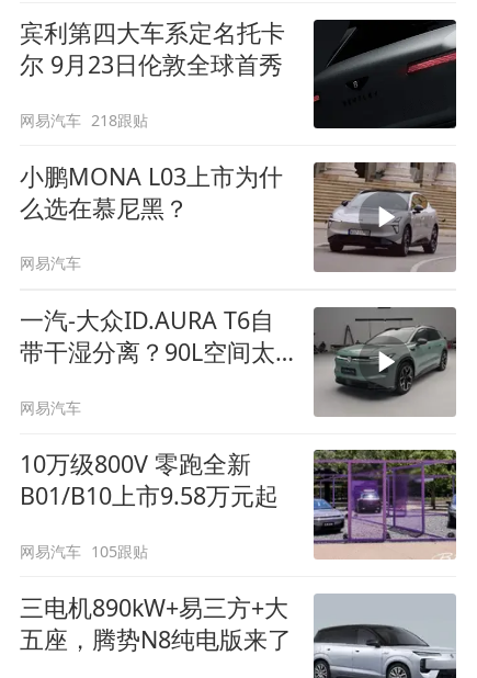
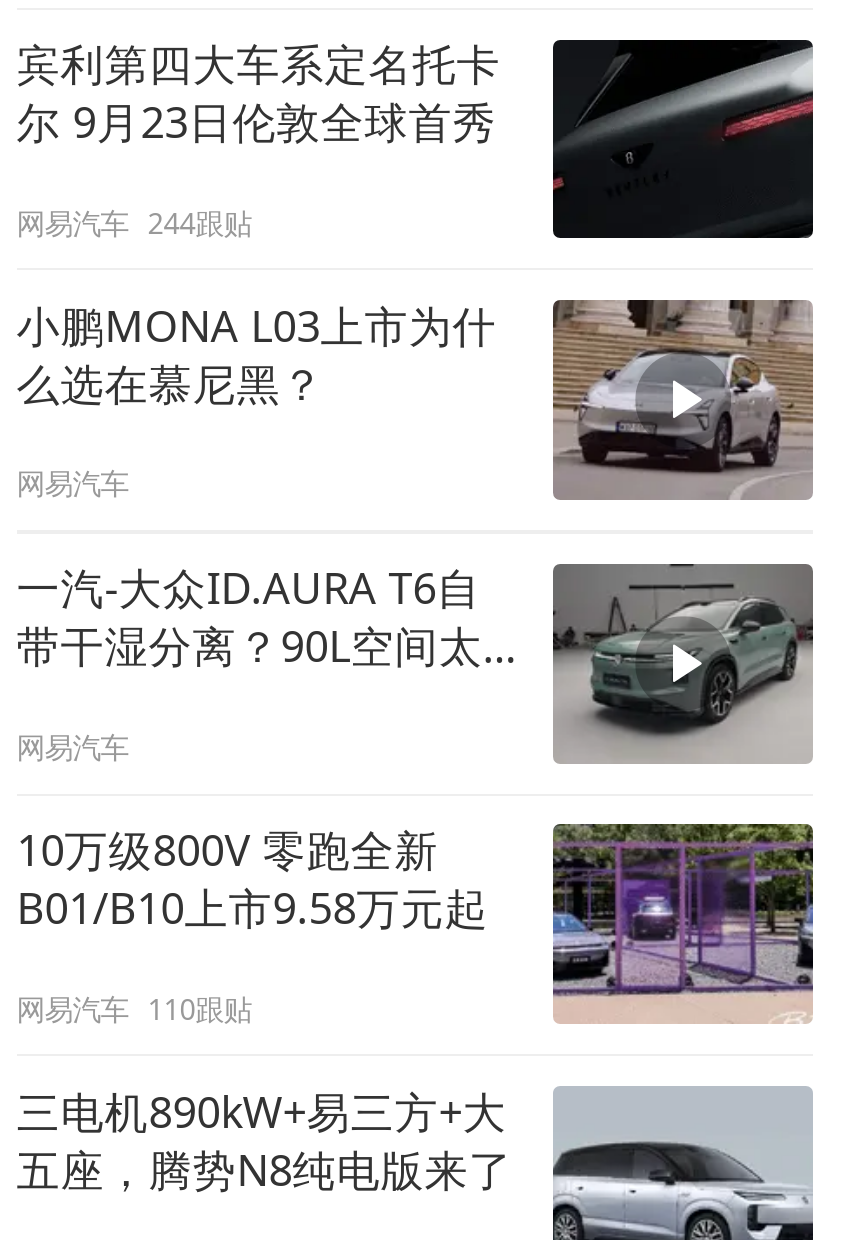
- 网易汽车 218跟贴
+ 网易汽车 244跟贴

- 网易汽车 105跟贴
+ 网易汽车 110跟贴
